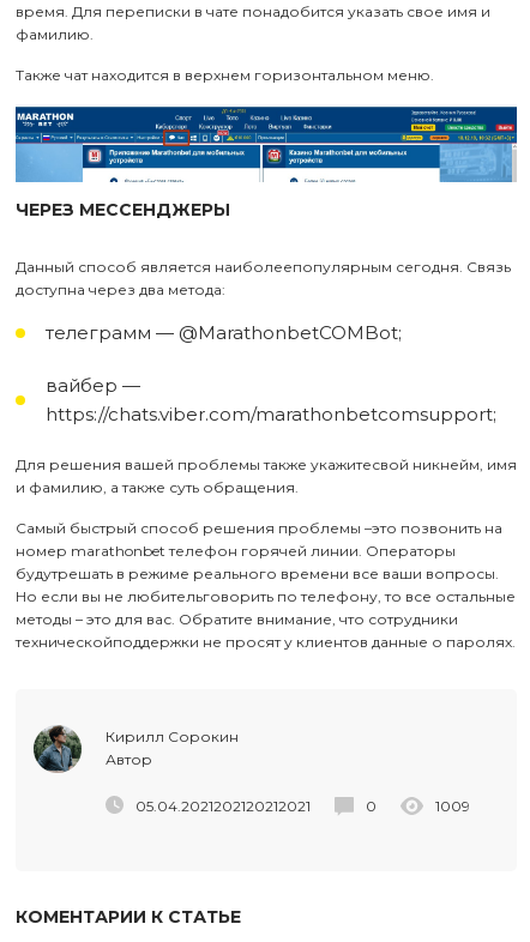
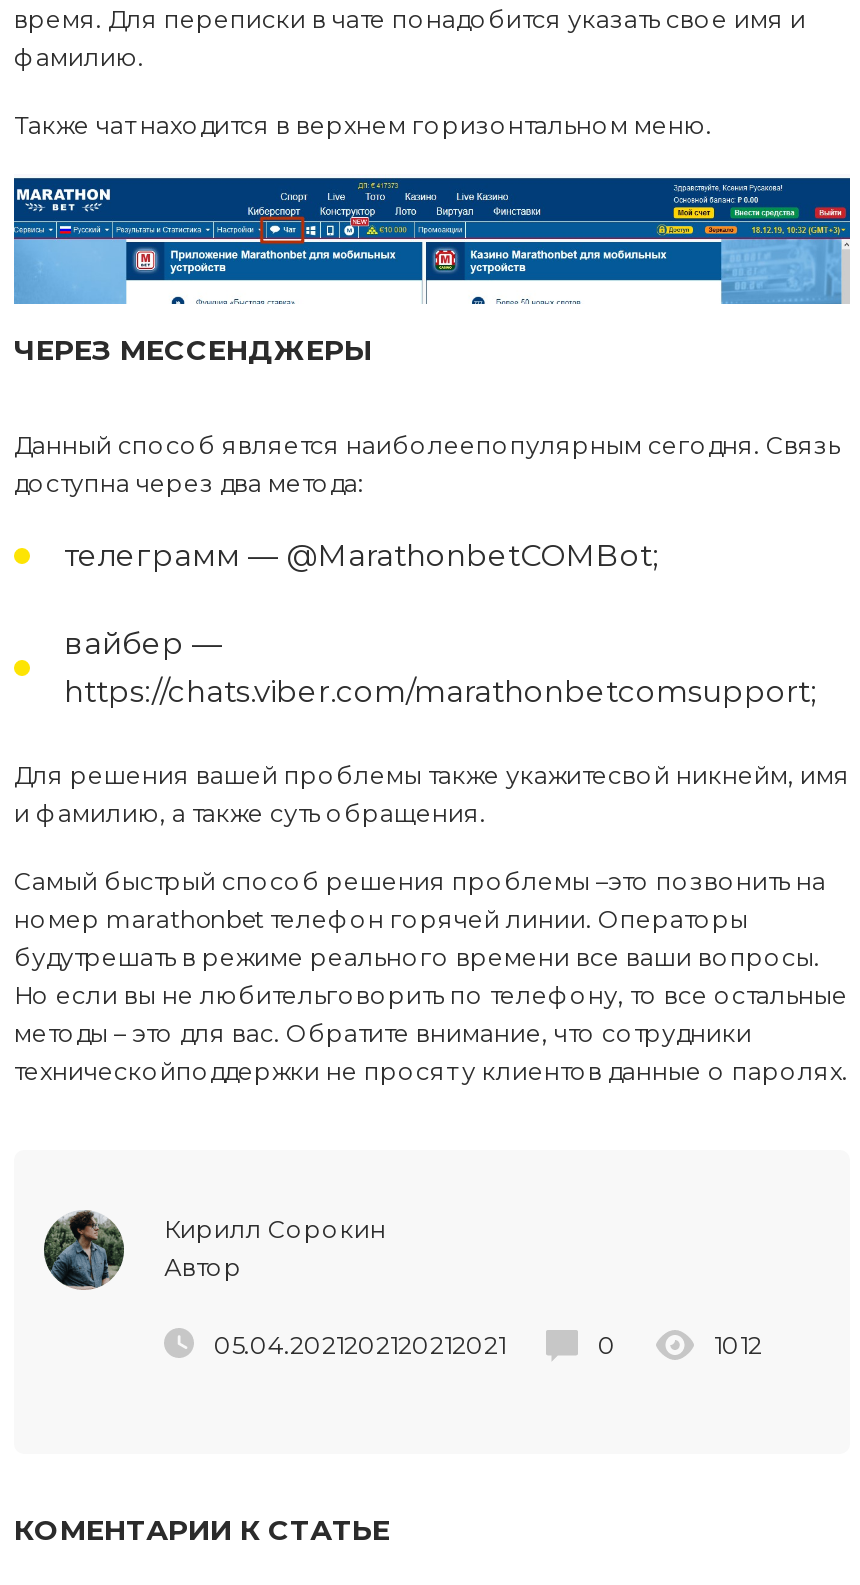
- 1009
+ 1012
